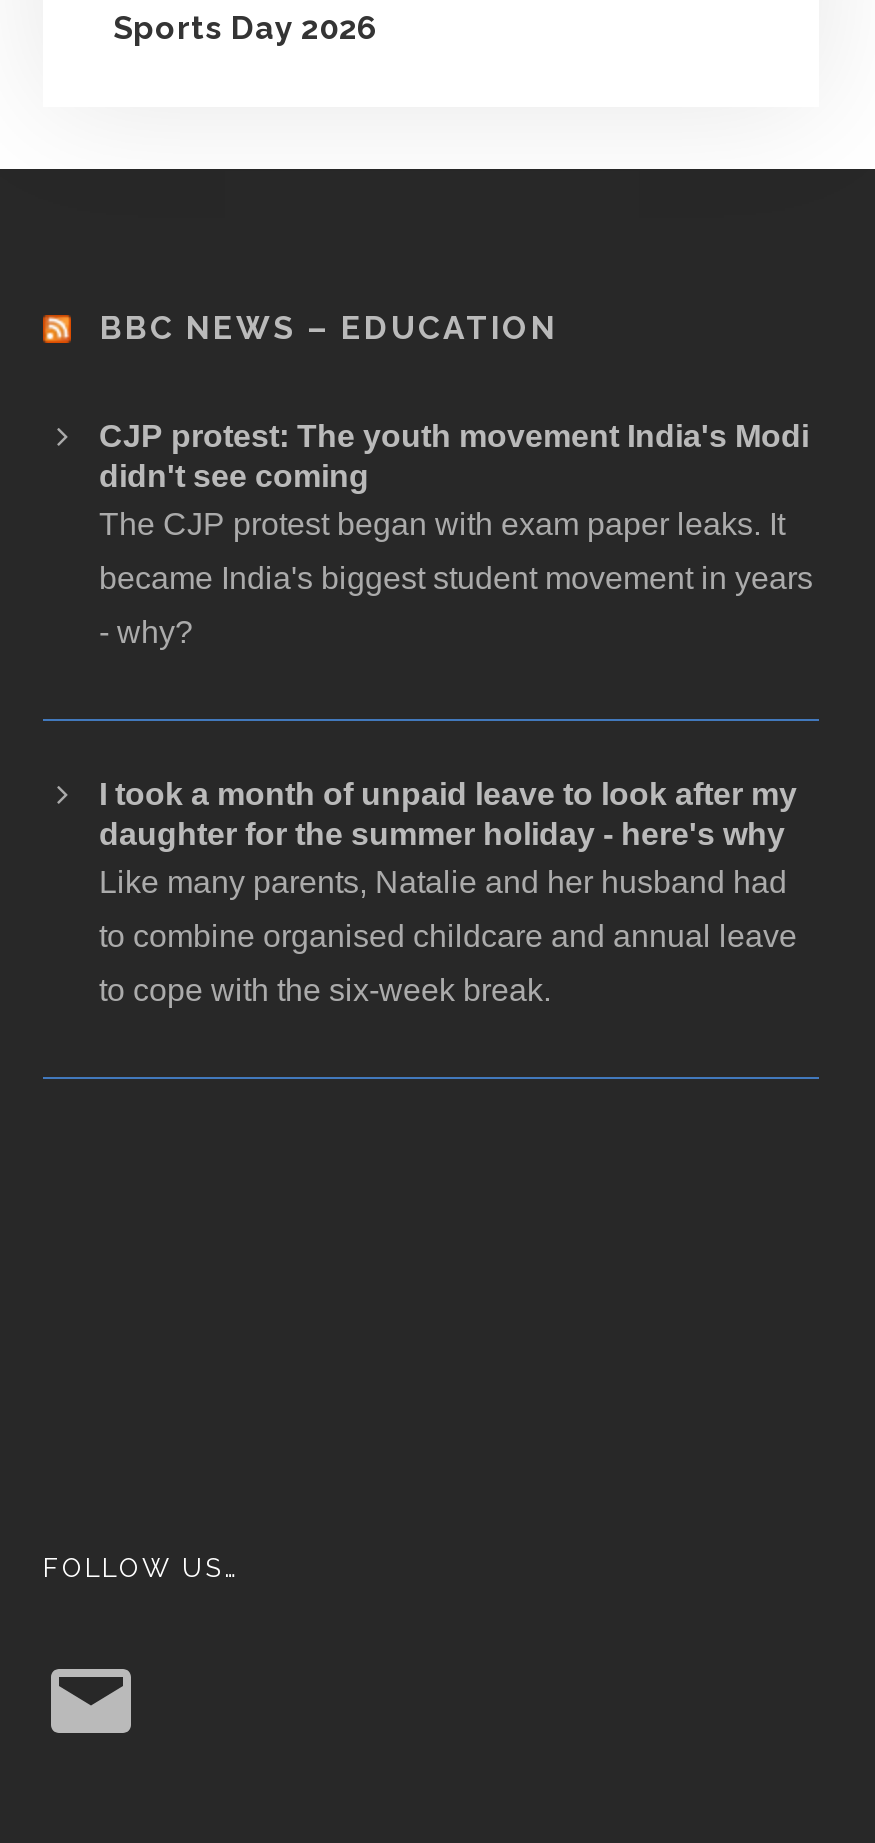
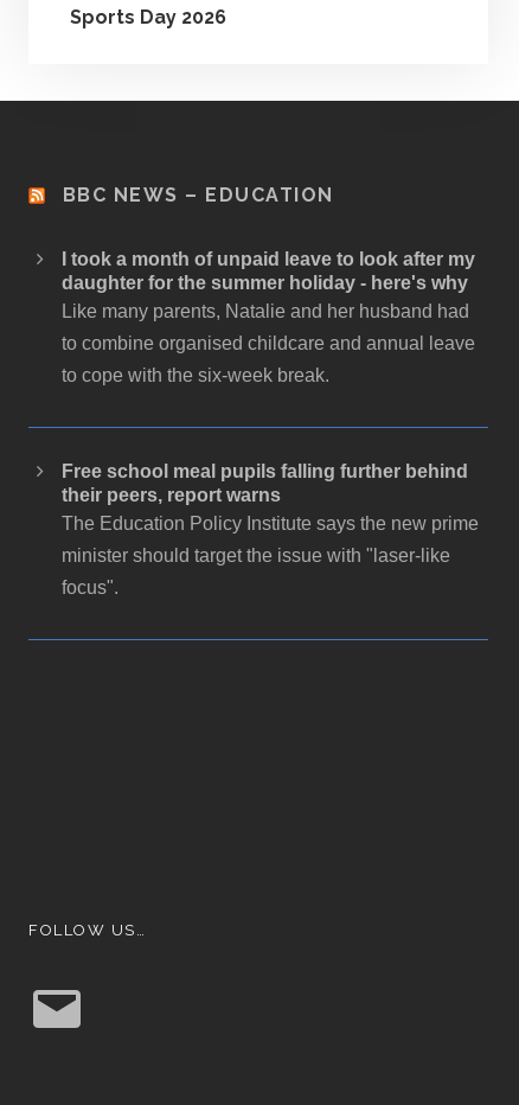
- CJP protest: The youth movement India's Modi
- didn't see coming
- The CJP protest began with exam paper leaks. It
- became India's biggest student movement in years
- - why?

moved up: I took a month of unpaid leave to look after my | daughter for the summer holiday - here's why | Like many parents, Natalie and her husband had | to combine organised childcare and annual leave | to cope with the six-week break.

+ Free school meal pupils falling further behind
+ their peers, report warns
+ The Education Policy Institute says the new prime
+ minister should target the issue with "laser-like
+ focus".
